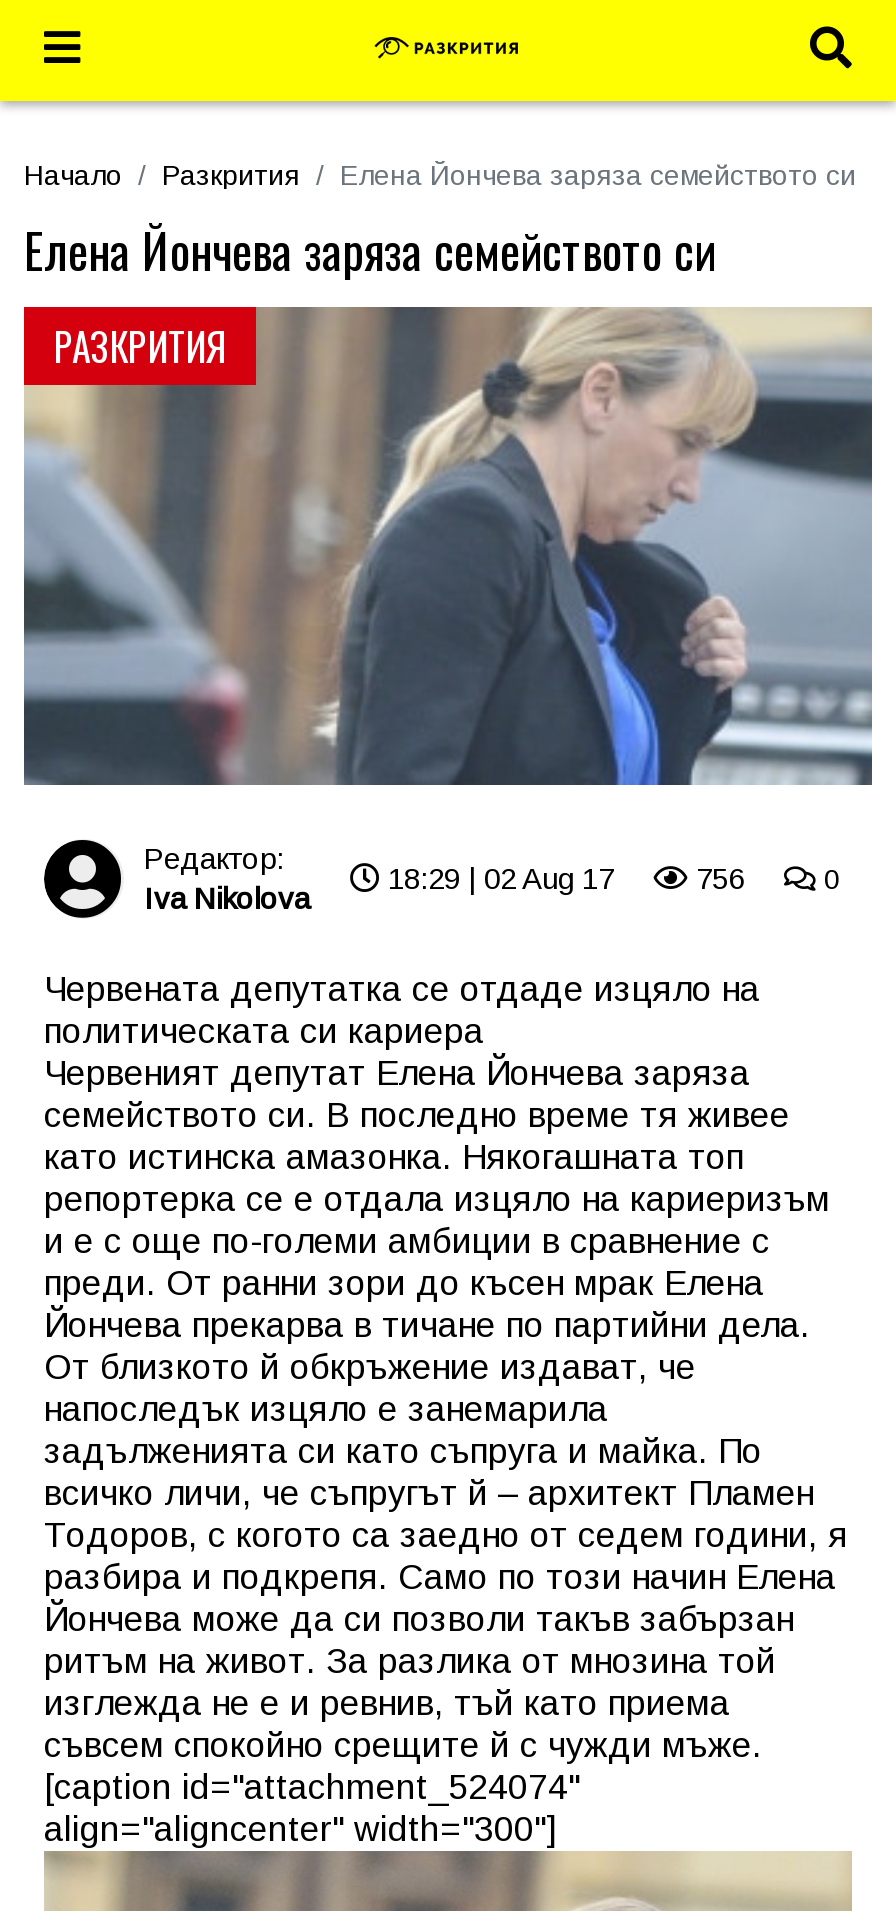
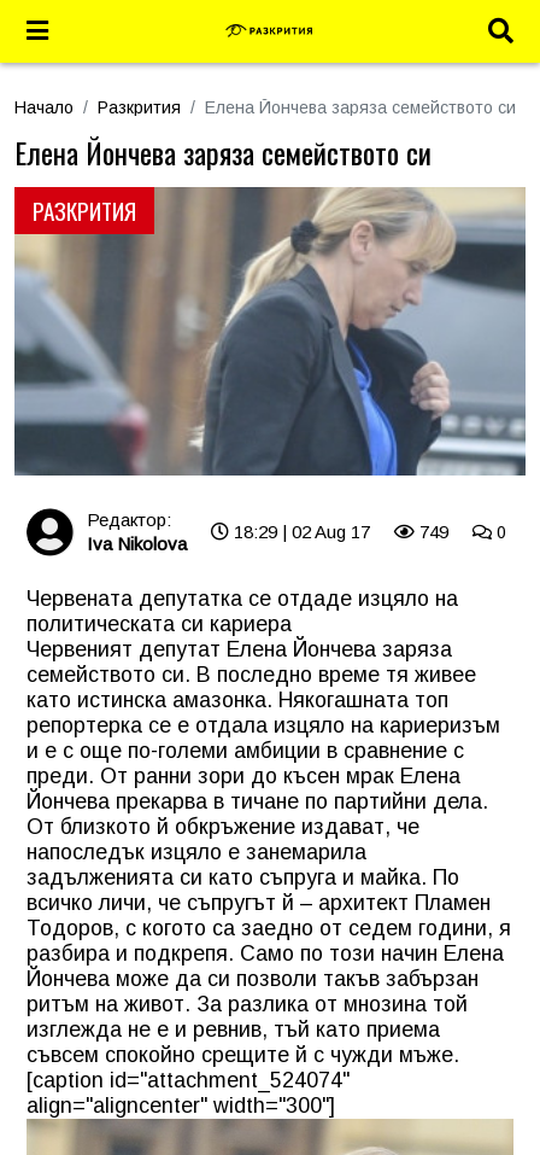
- 756
+ 749
